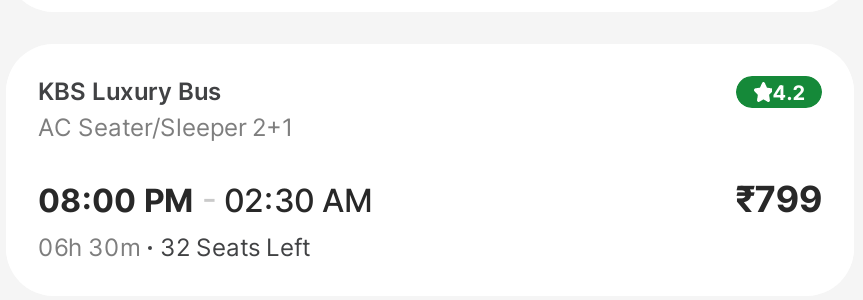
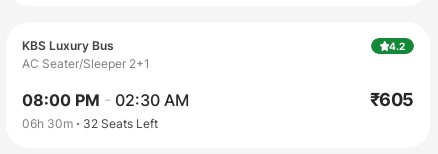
- ₹799
+ ₹605
